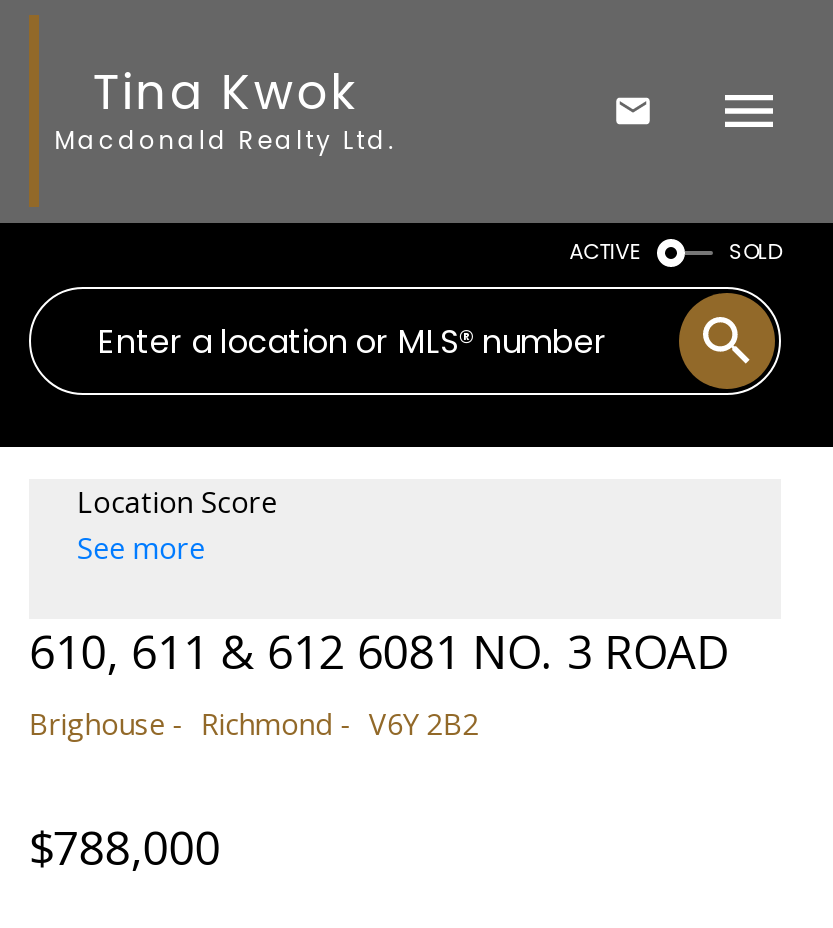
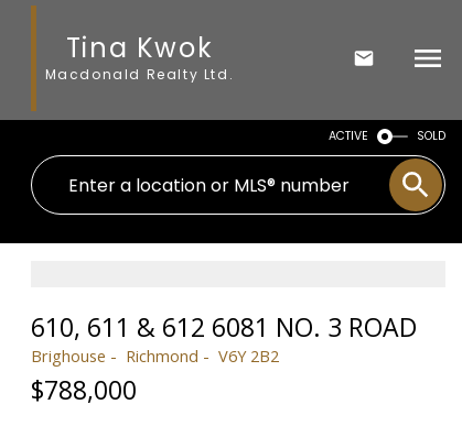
- Location Score
- See more
